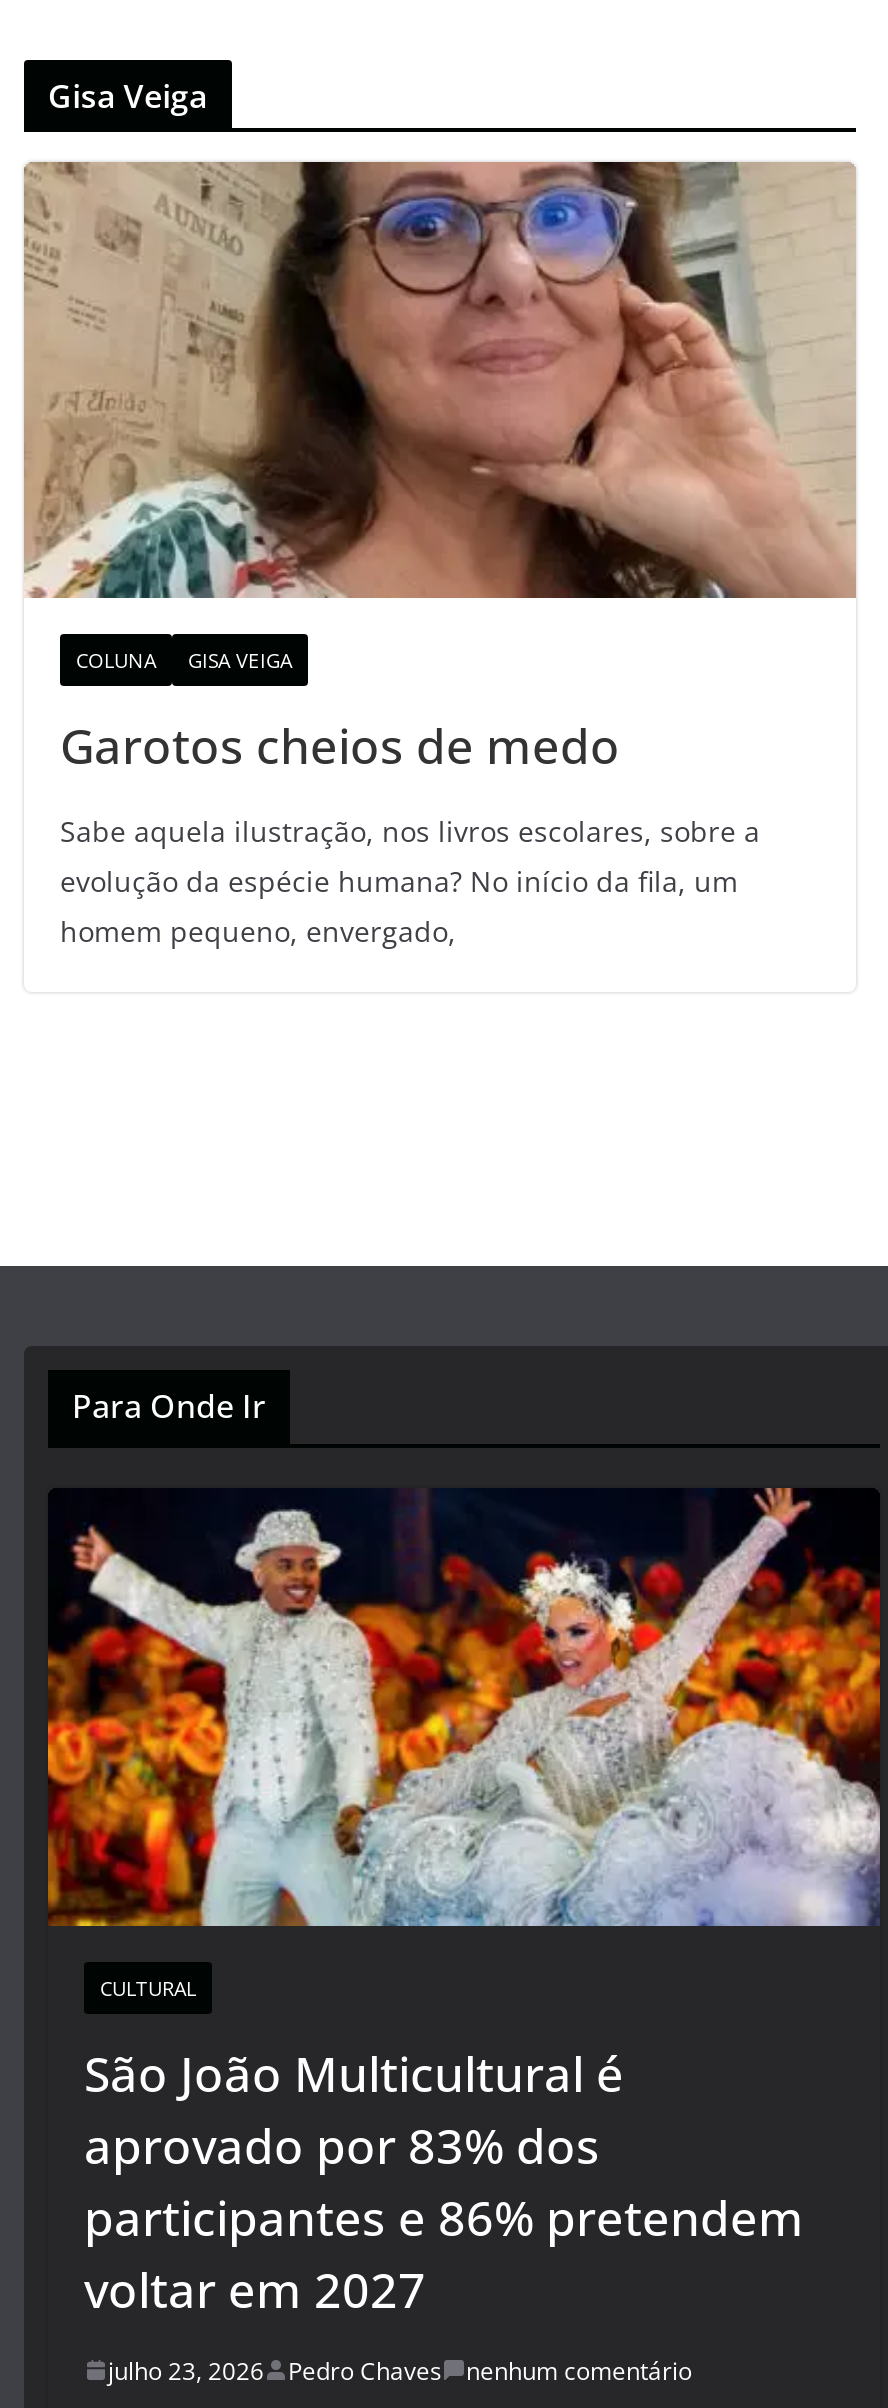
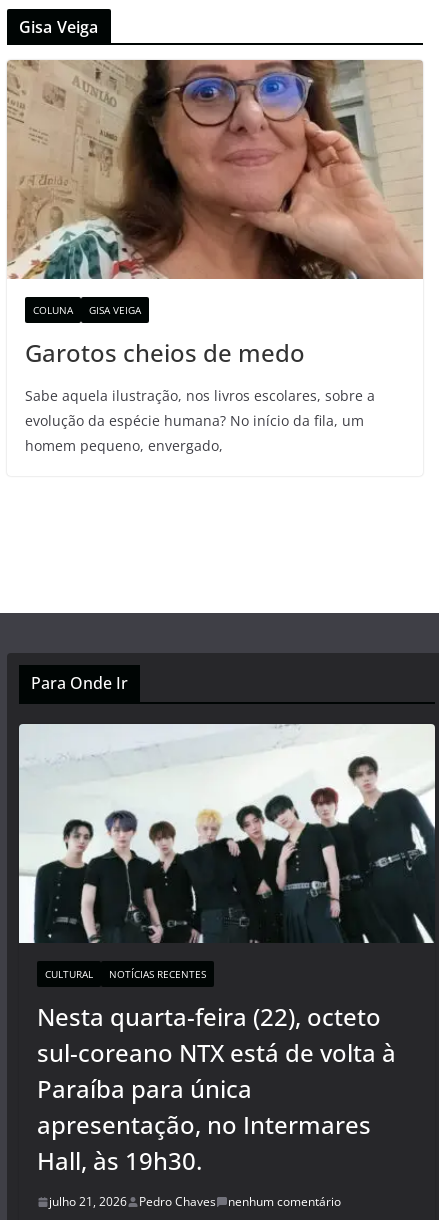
- [image]
+ [image]

- São João Multicultural é
- aprovado por 83% dos
- participantes e 86% pretendem
- voltar em 2027
- julho 23, 2026
+ NOTÍCIAS RECENTES
+ Nesta quarta-feira (22), octeto
+ sul-coreano NTX está de volta à
+ Paraíba para única
+ apresentação, no Intermares
+ Hall, às 19h30.
+ julho 21, 2026
